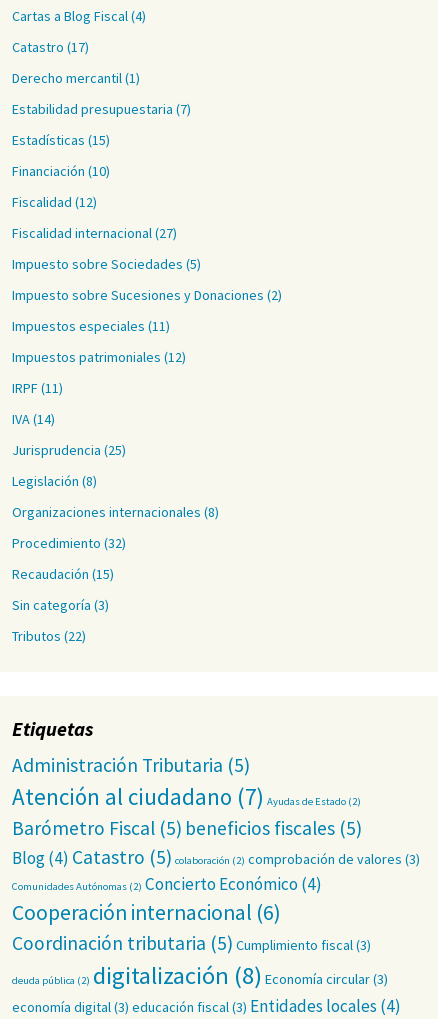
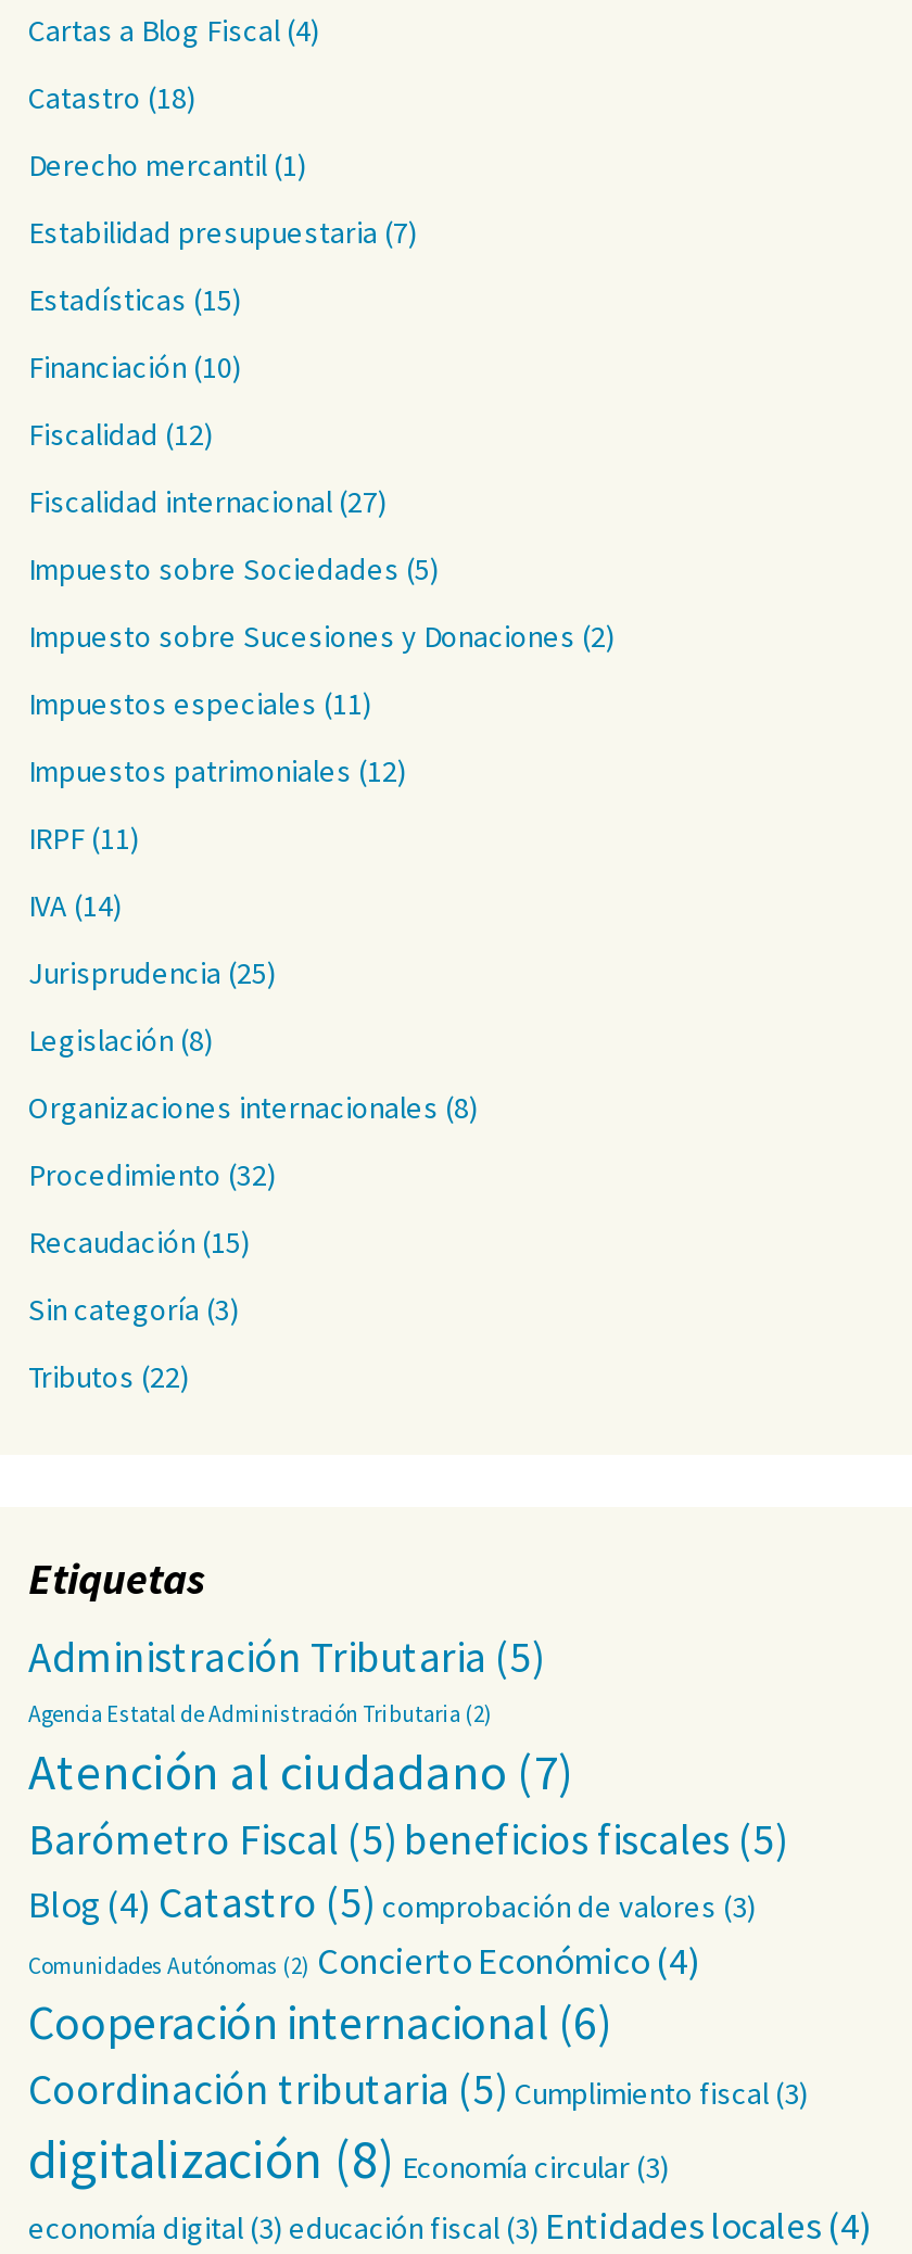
- Catastro (17)
+ Catastro (18)

- Atención al ciudadano (7) Ayudas de Estado(2)
+ Agencia Estatal de Administración Tributaria (2)
+ Atención al ciudadano (7)

- Blog (4) Catastro (5) colaboración(2) comprobación de valores (3)
+ Blog (4) Catastro (5) comprobación de valores (3)

- deuda pública(2) digitalización (8) Economía circular(3)
+ digitalización (8) Economía circular(3)
